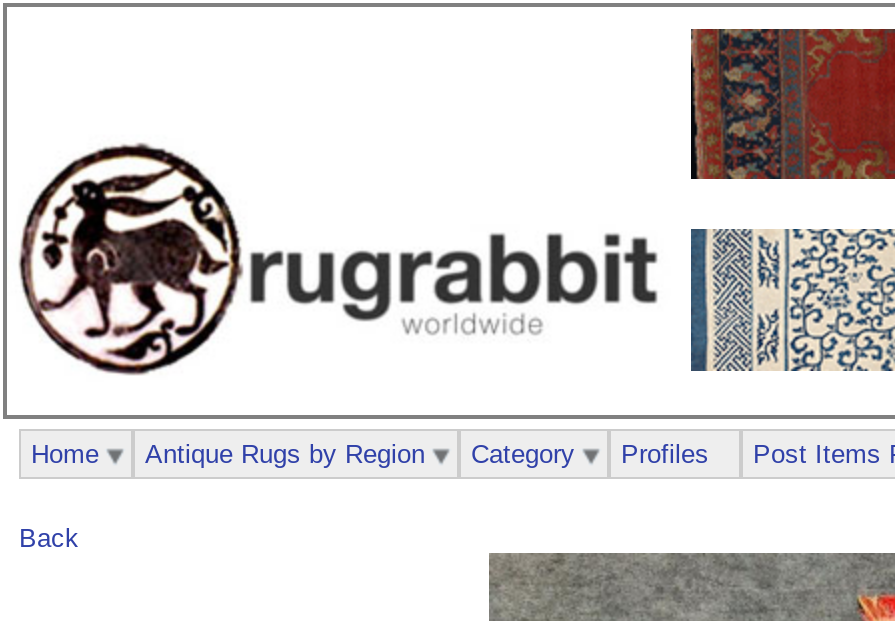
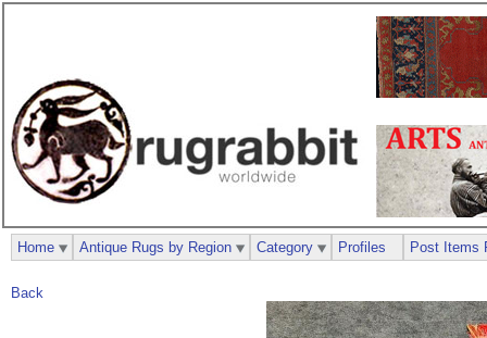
- [image]
+ [image]
